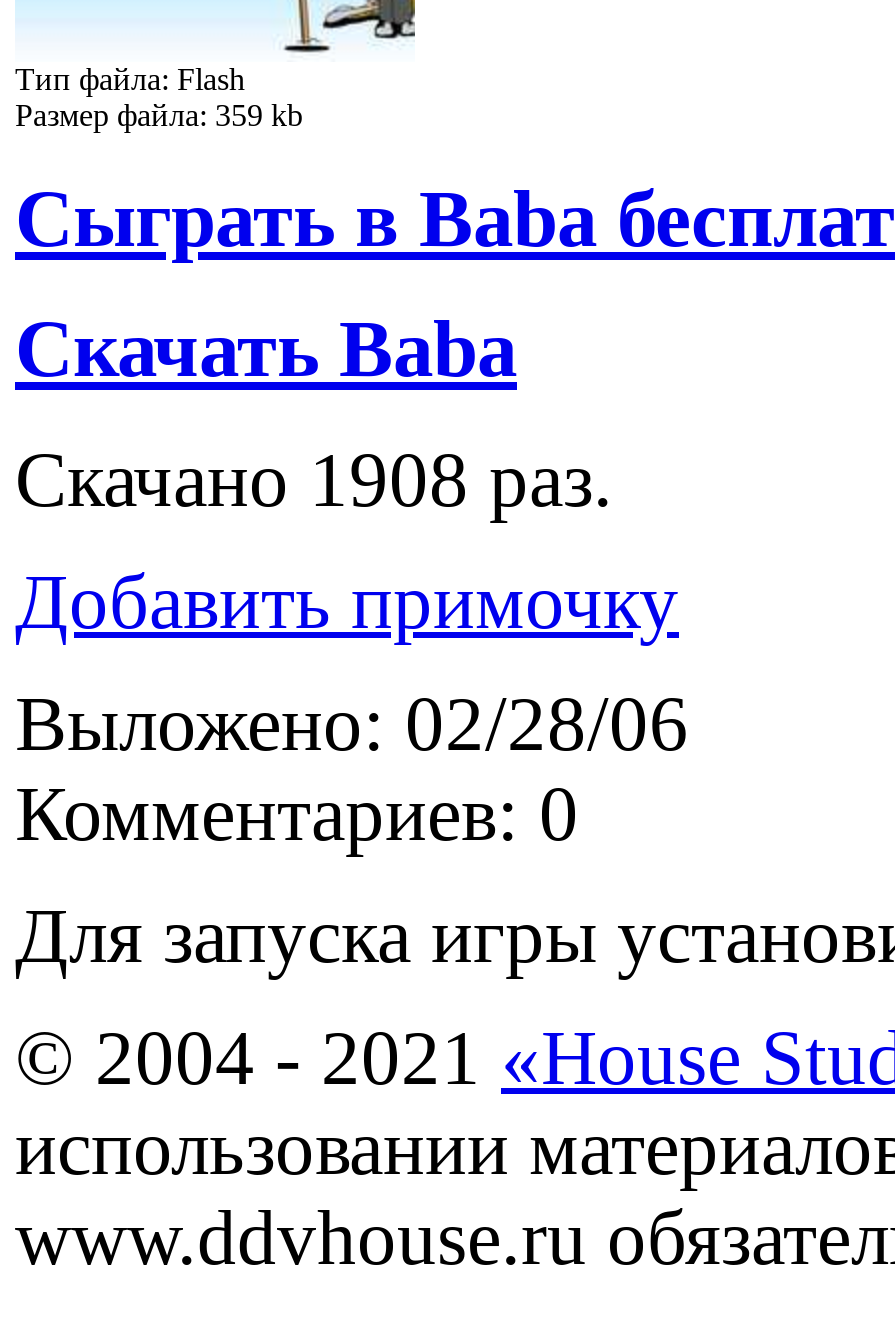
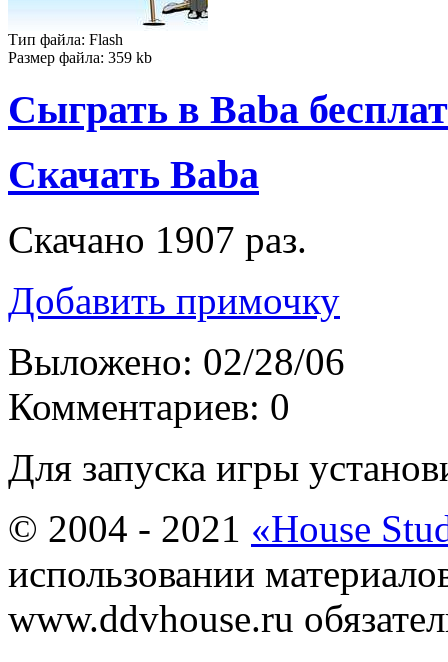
- Скачано 1908 раз.
+ Скачано 1907 раз.
